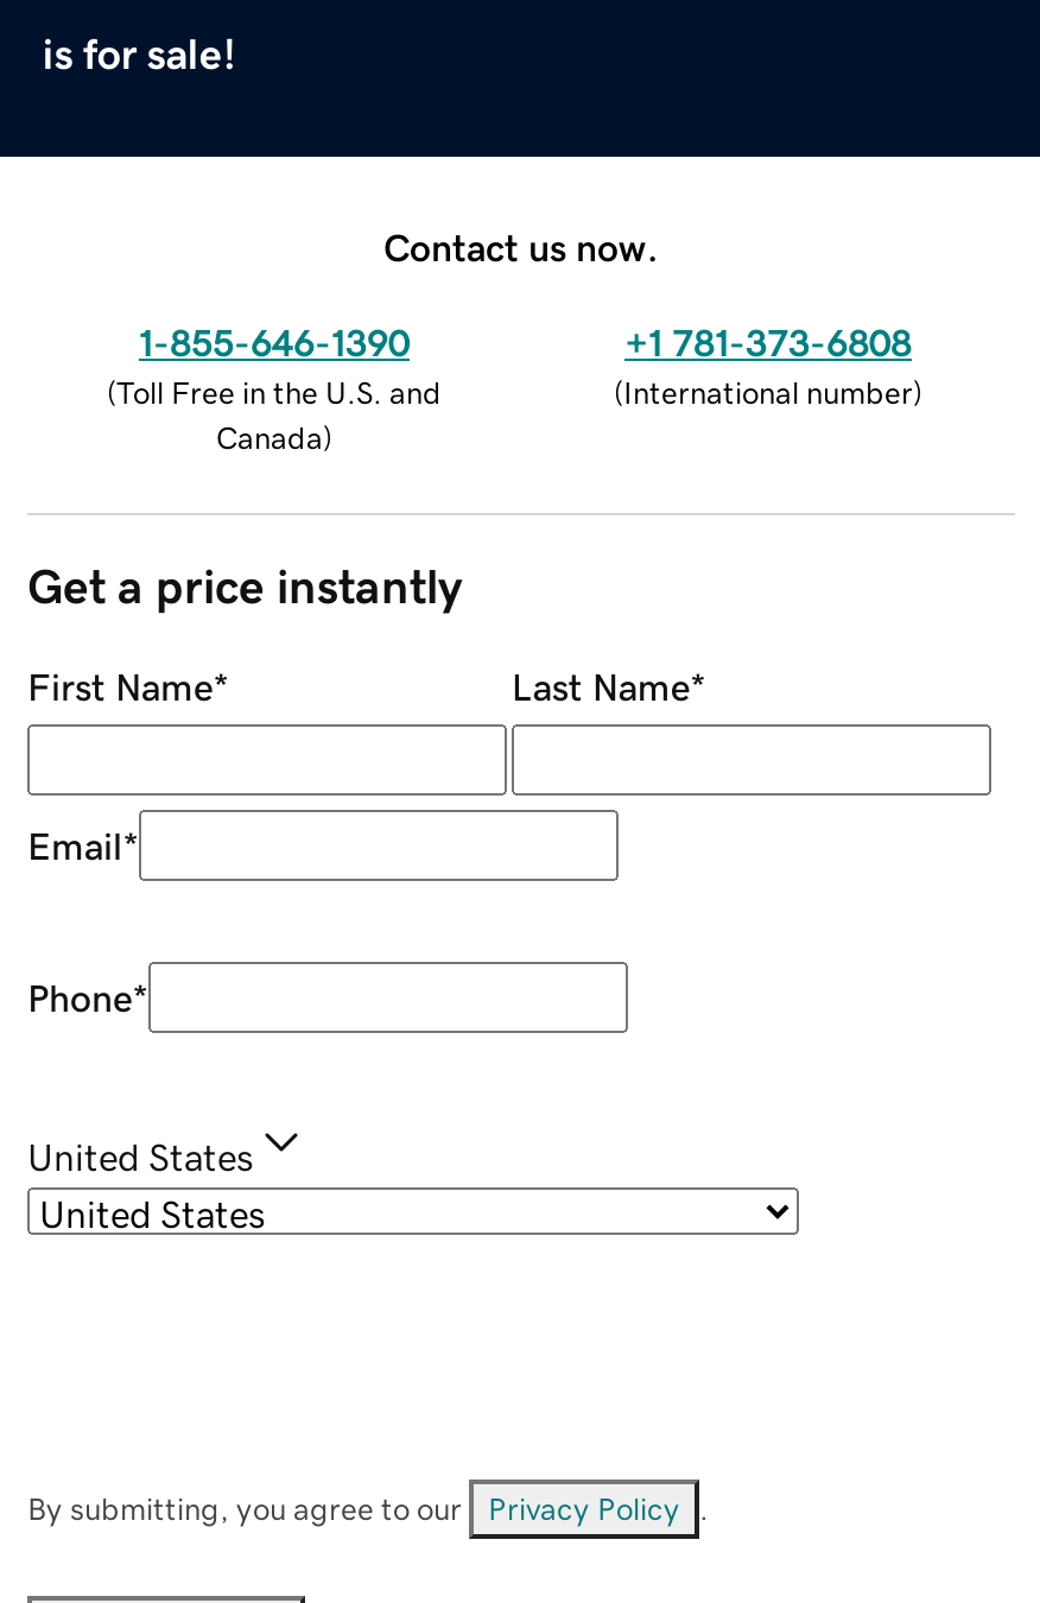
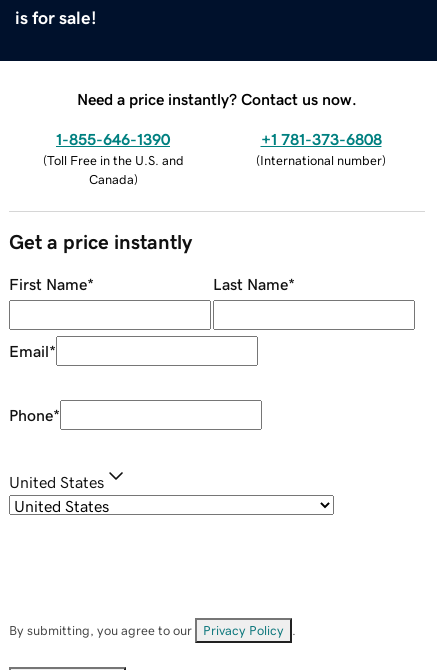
- Contact us now.
+ Need a price instantly? Contact us now.
